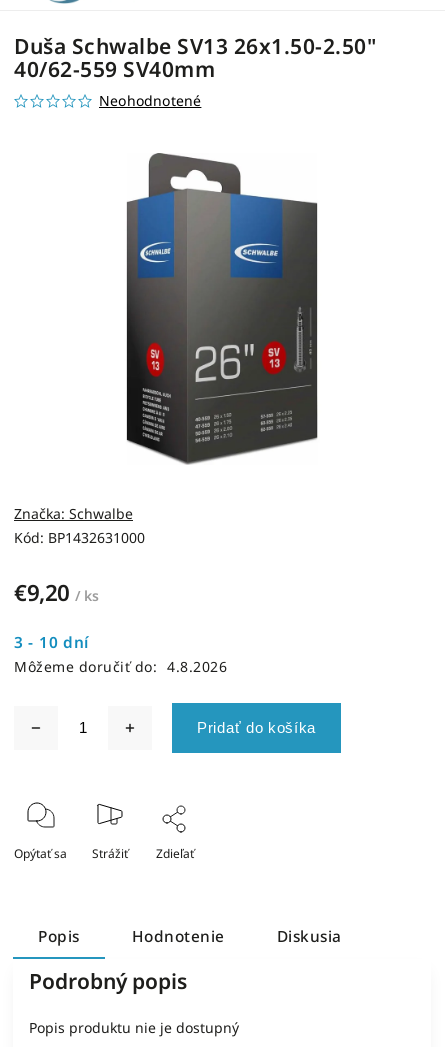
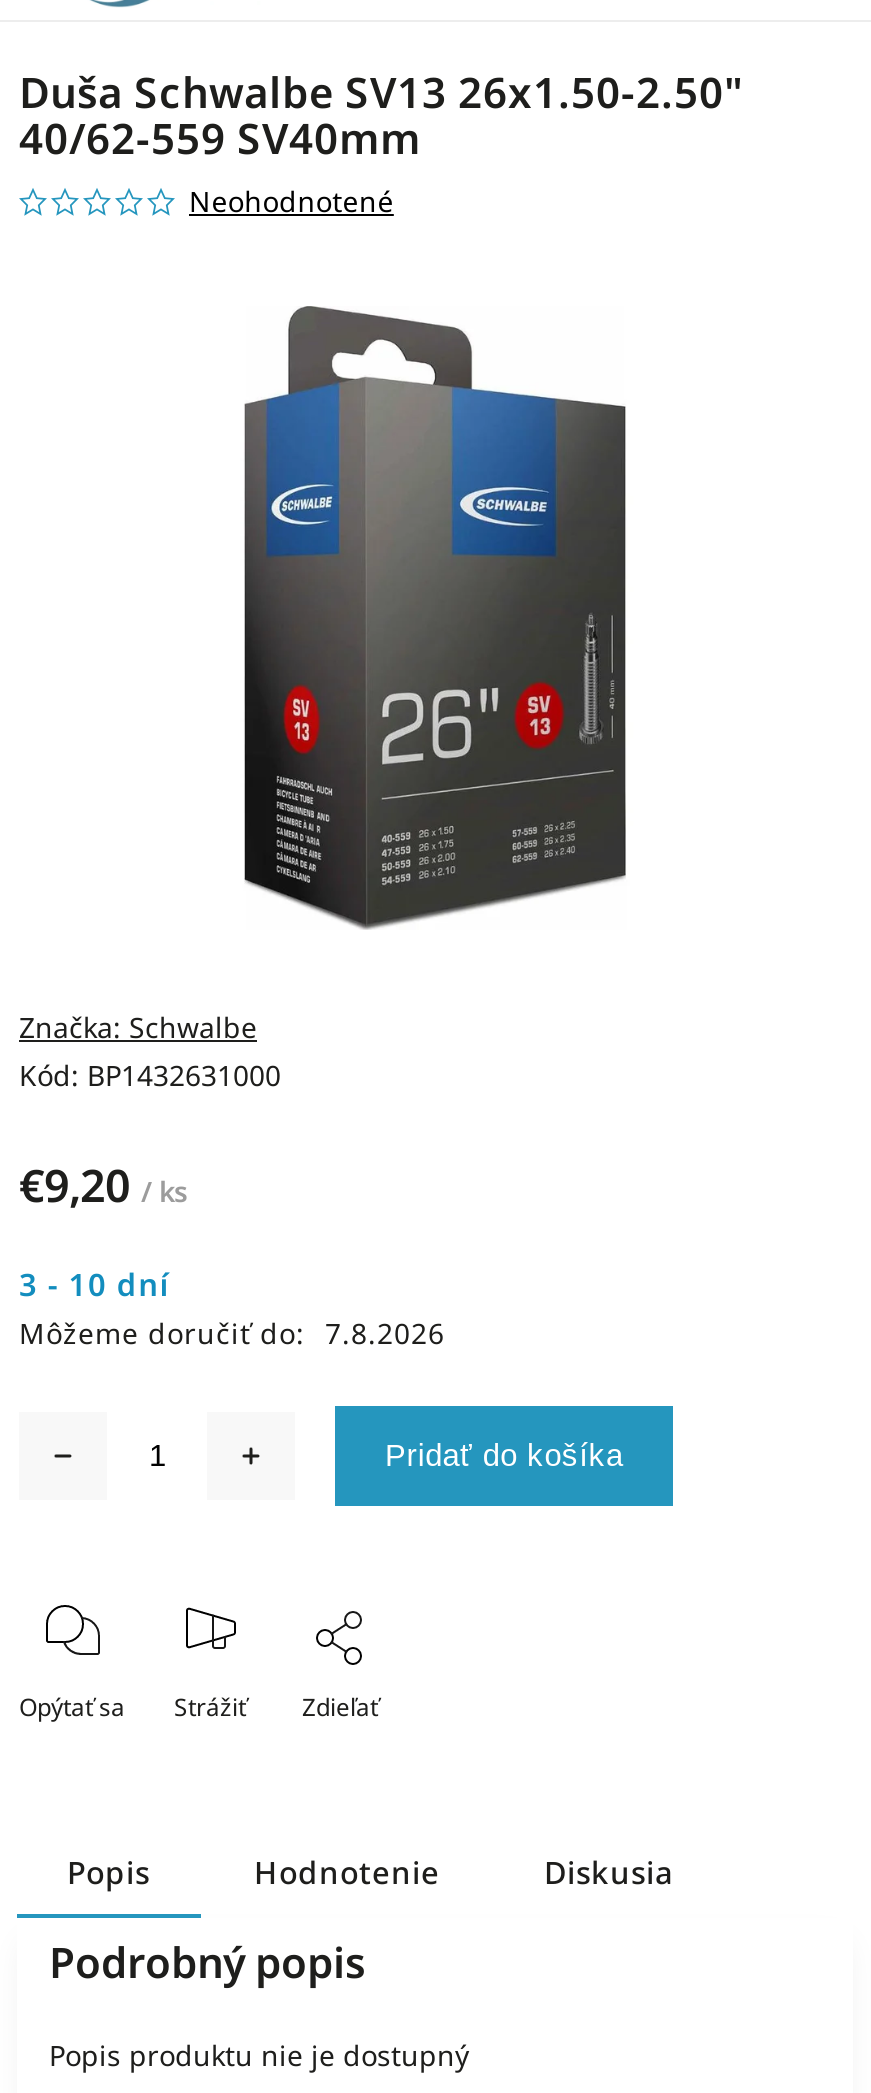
- Môžeme doručiť do: 4.8.2026
+ Môžeme doručiť do: 7.8.2026
